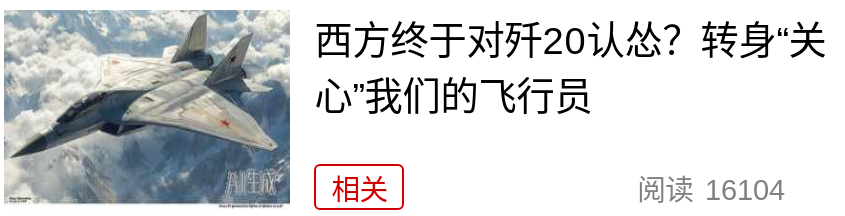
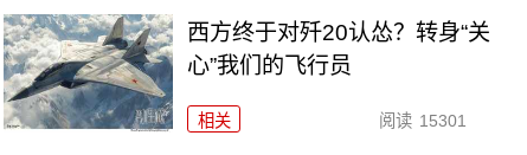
- 阅读 16104
+ 阅读 15301
